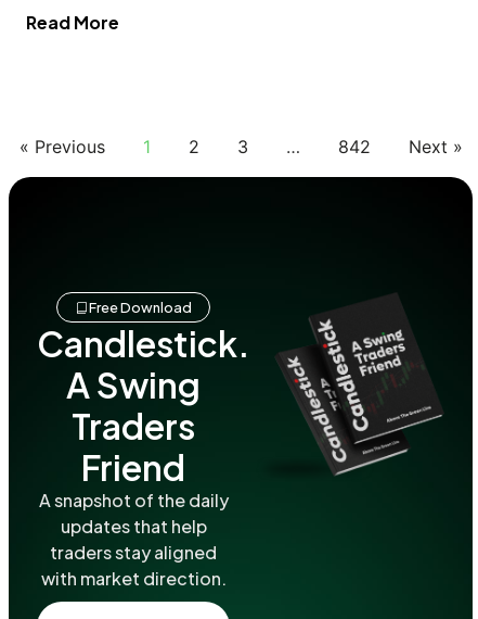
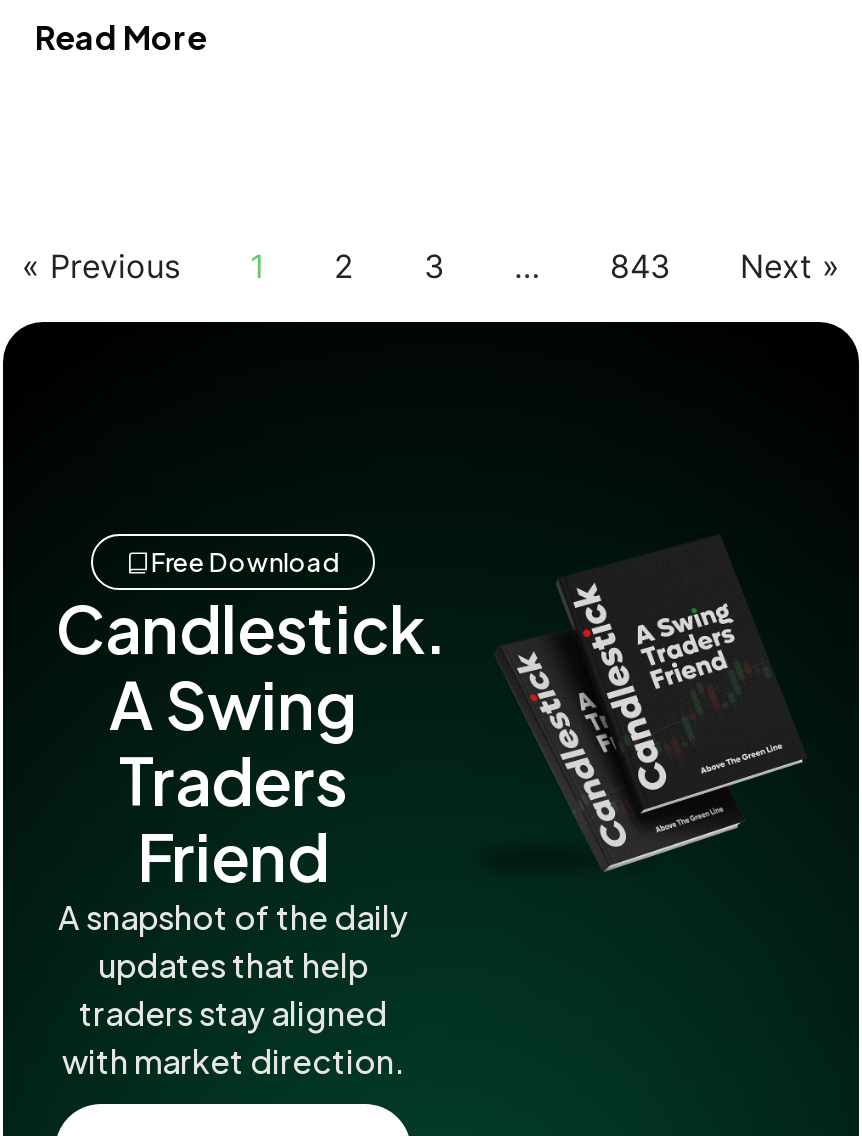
- 842
+ 843
